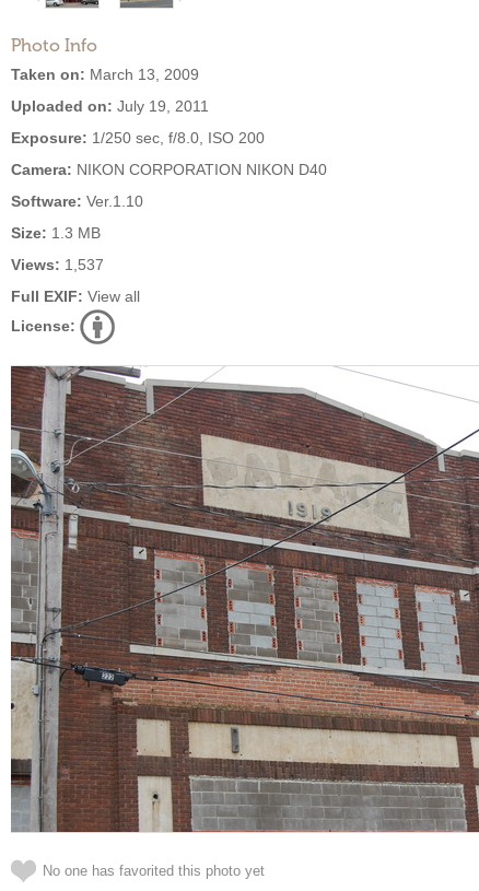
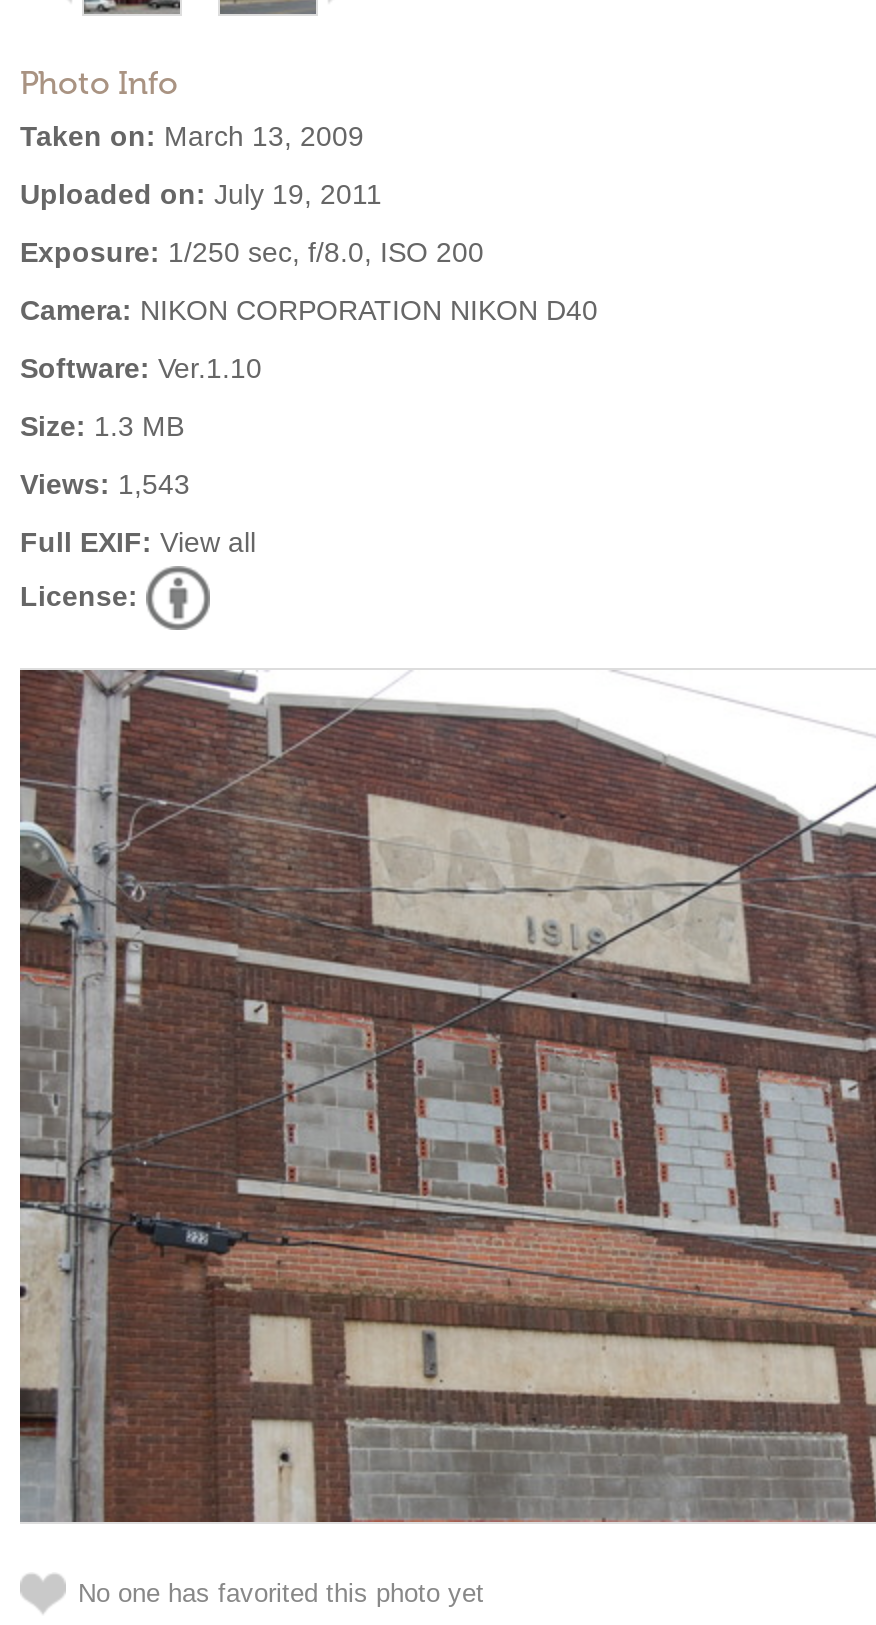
- Views: 1,537
+ Views: 1,543
